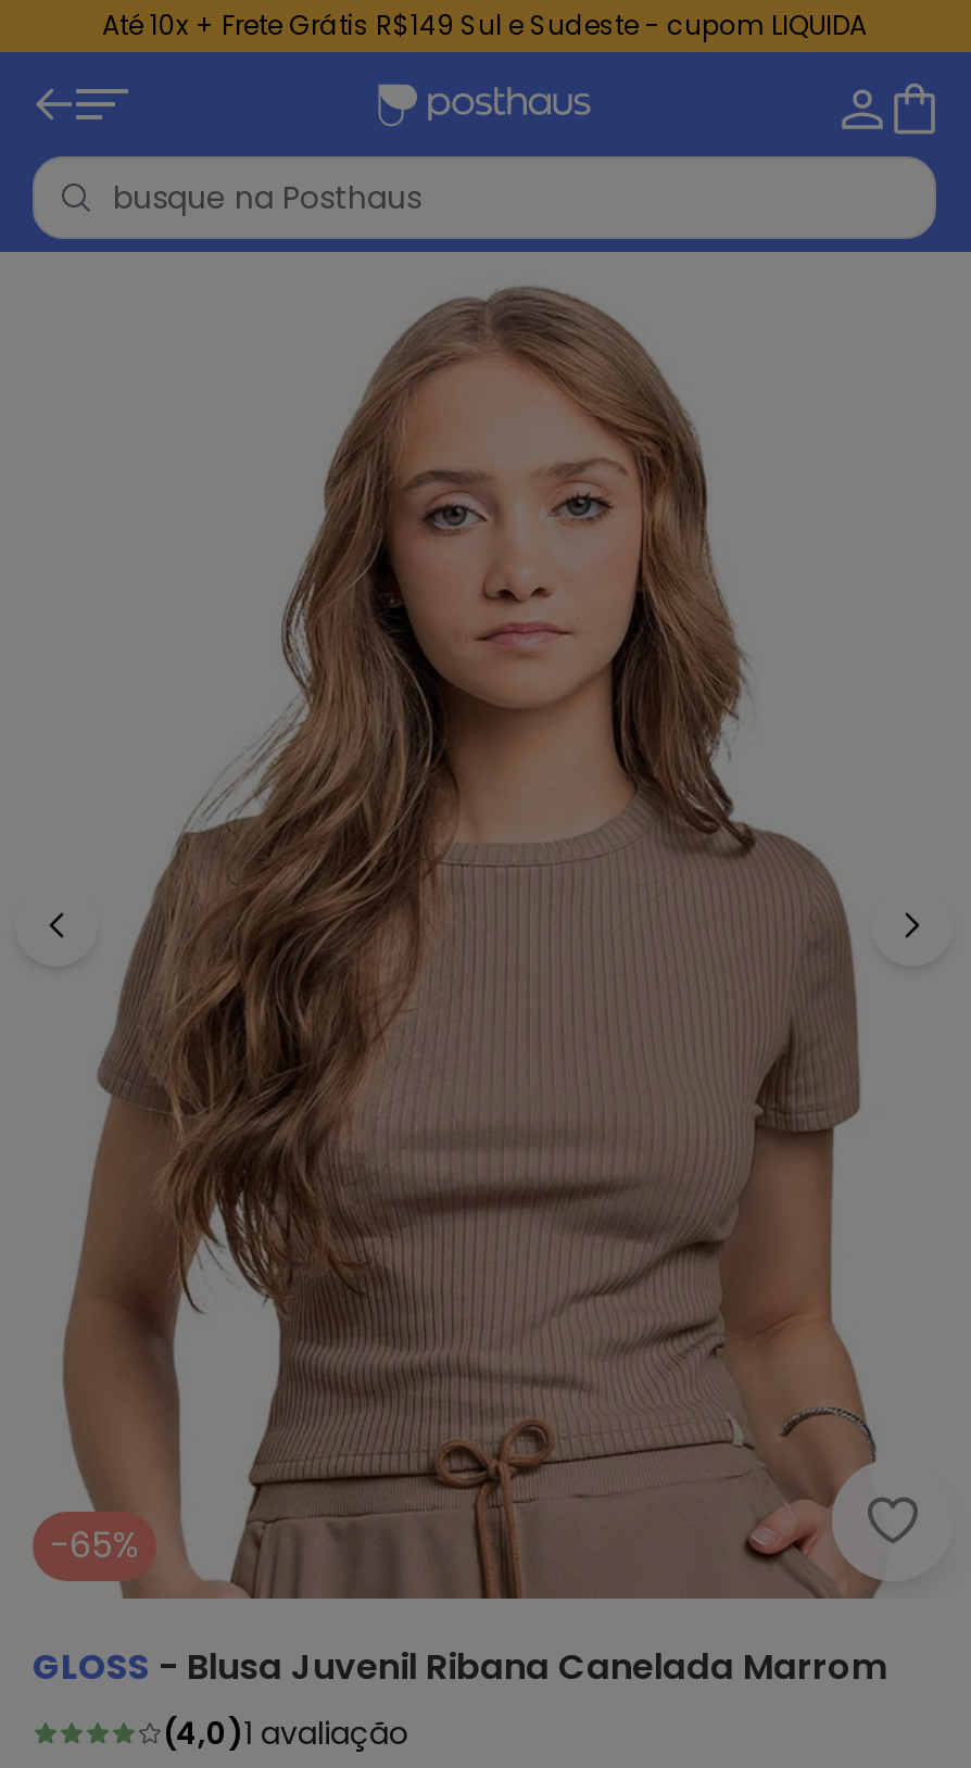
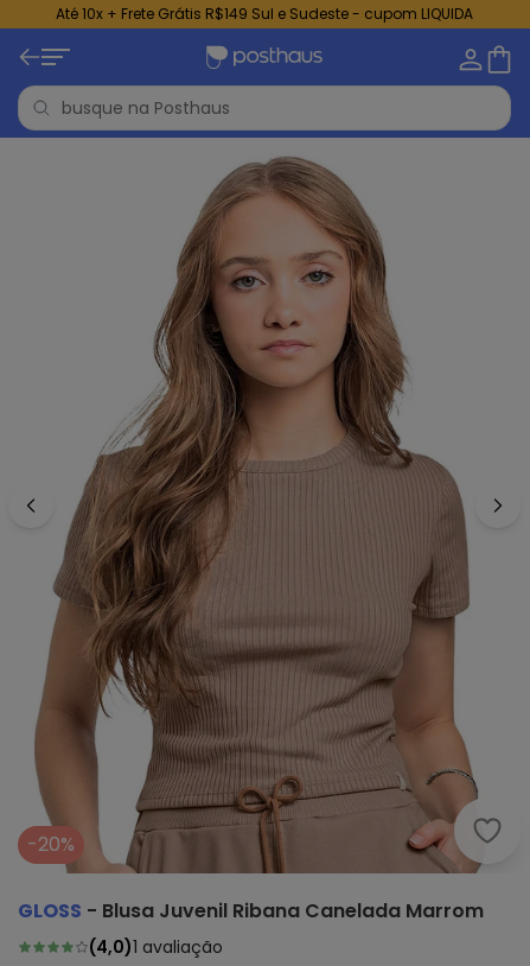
- -65%
+ -20%
